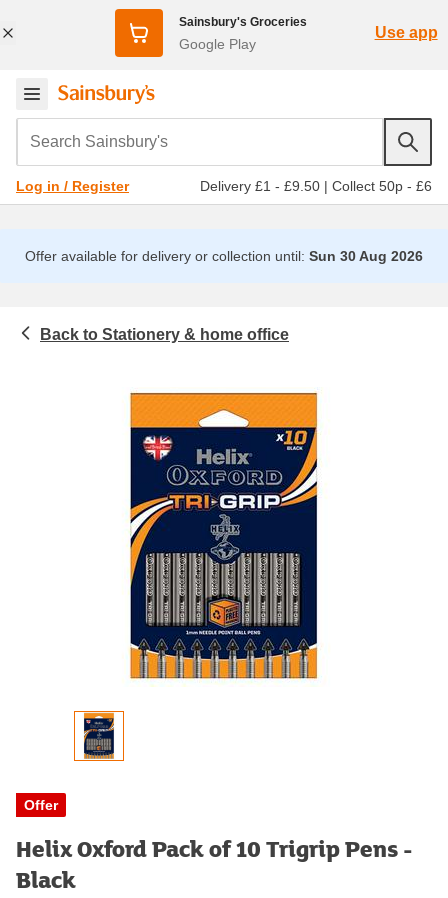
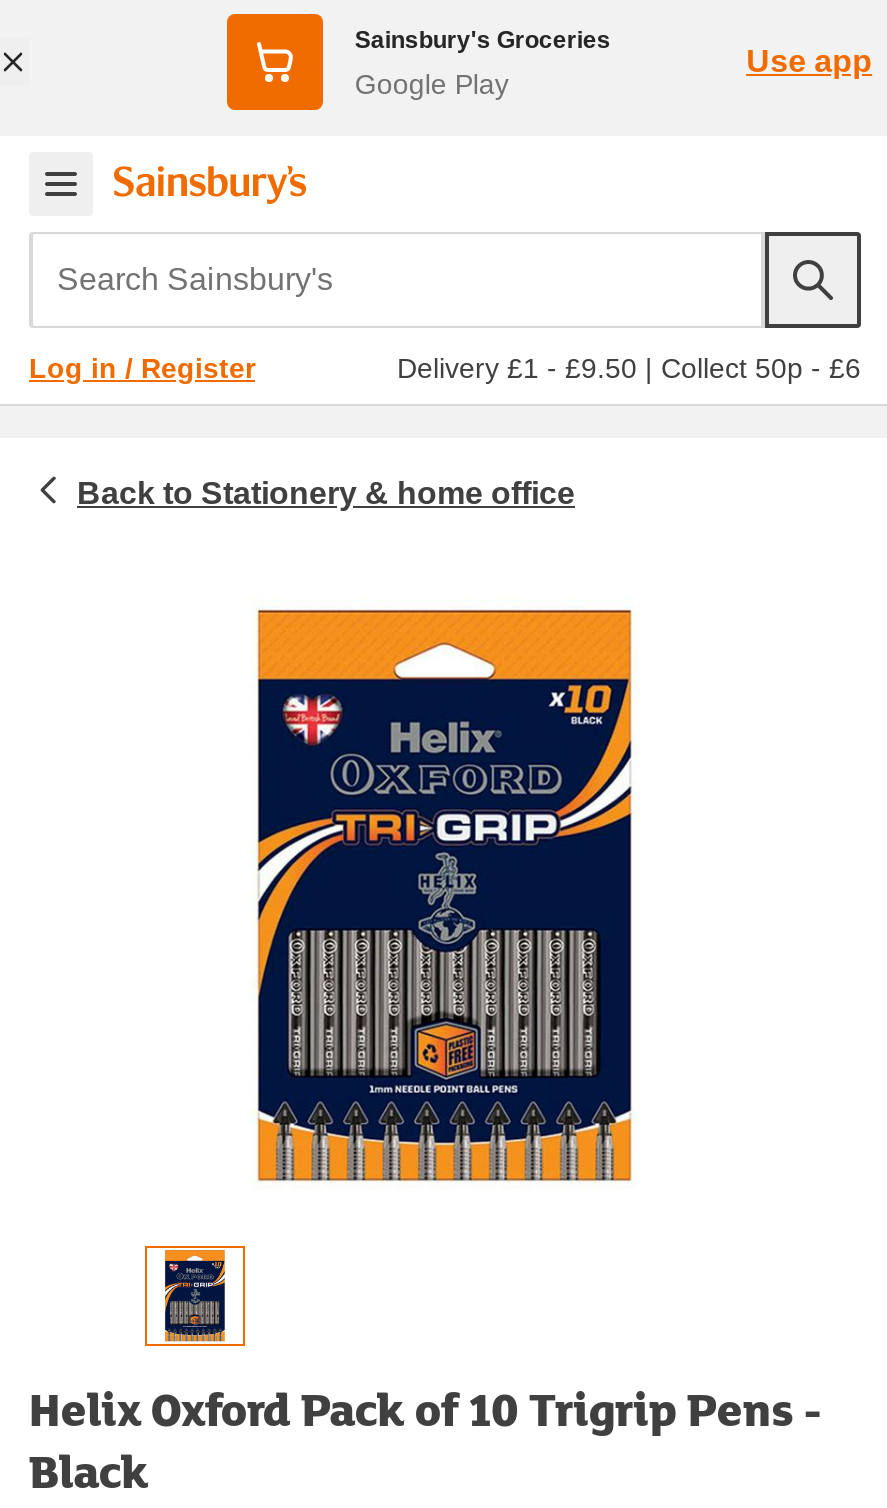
- Offer available for delivery or collection until: Sun 30 Aug 2026

- Offer
